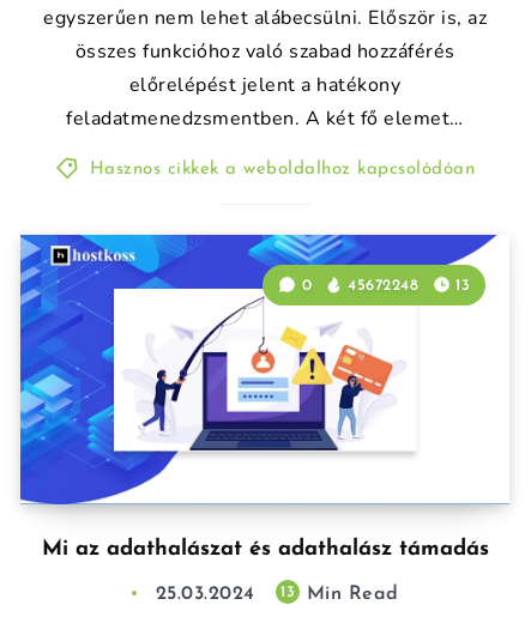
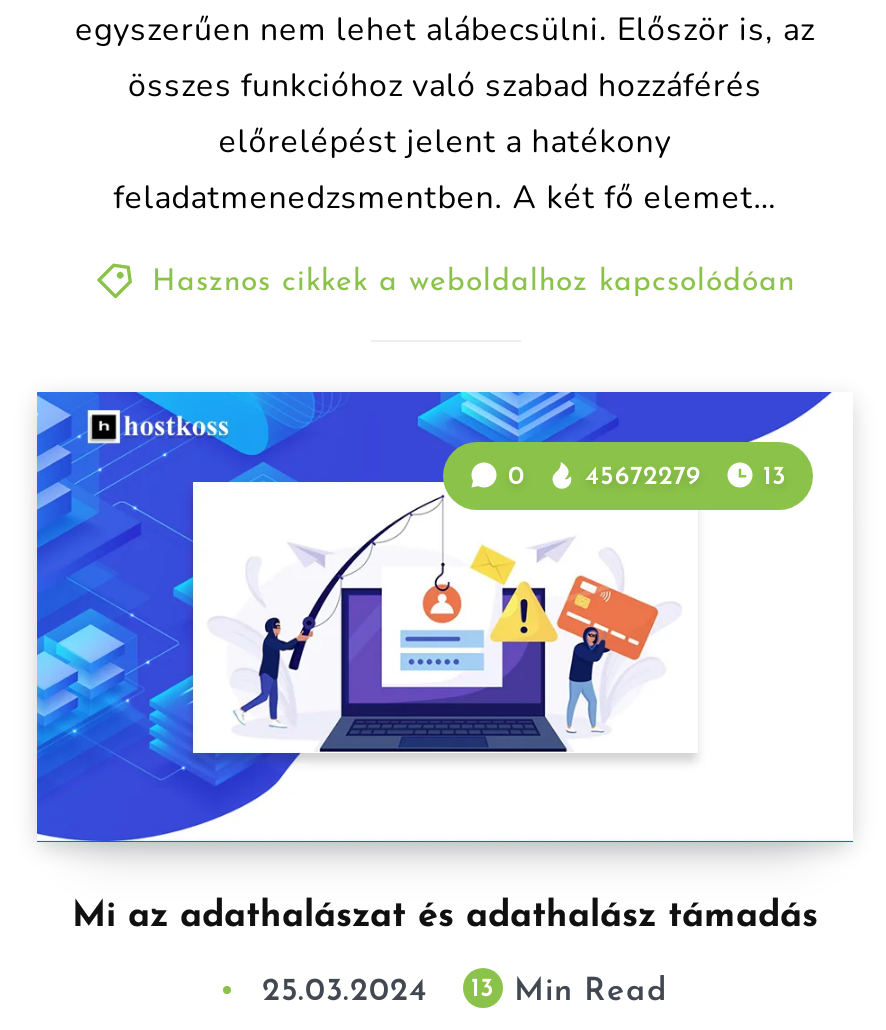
- 0 45672248
+ 0 45672279
